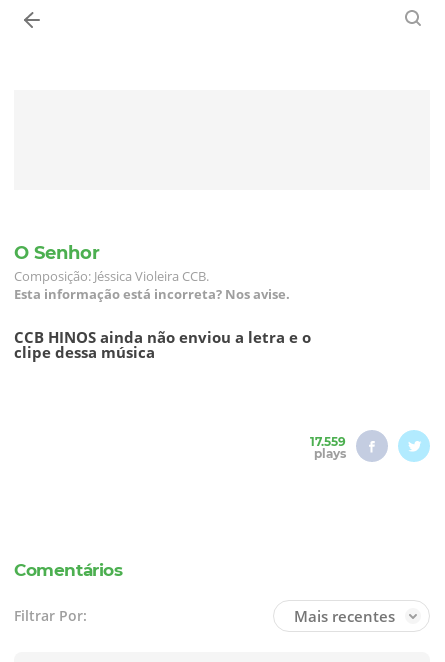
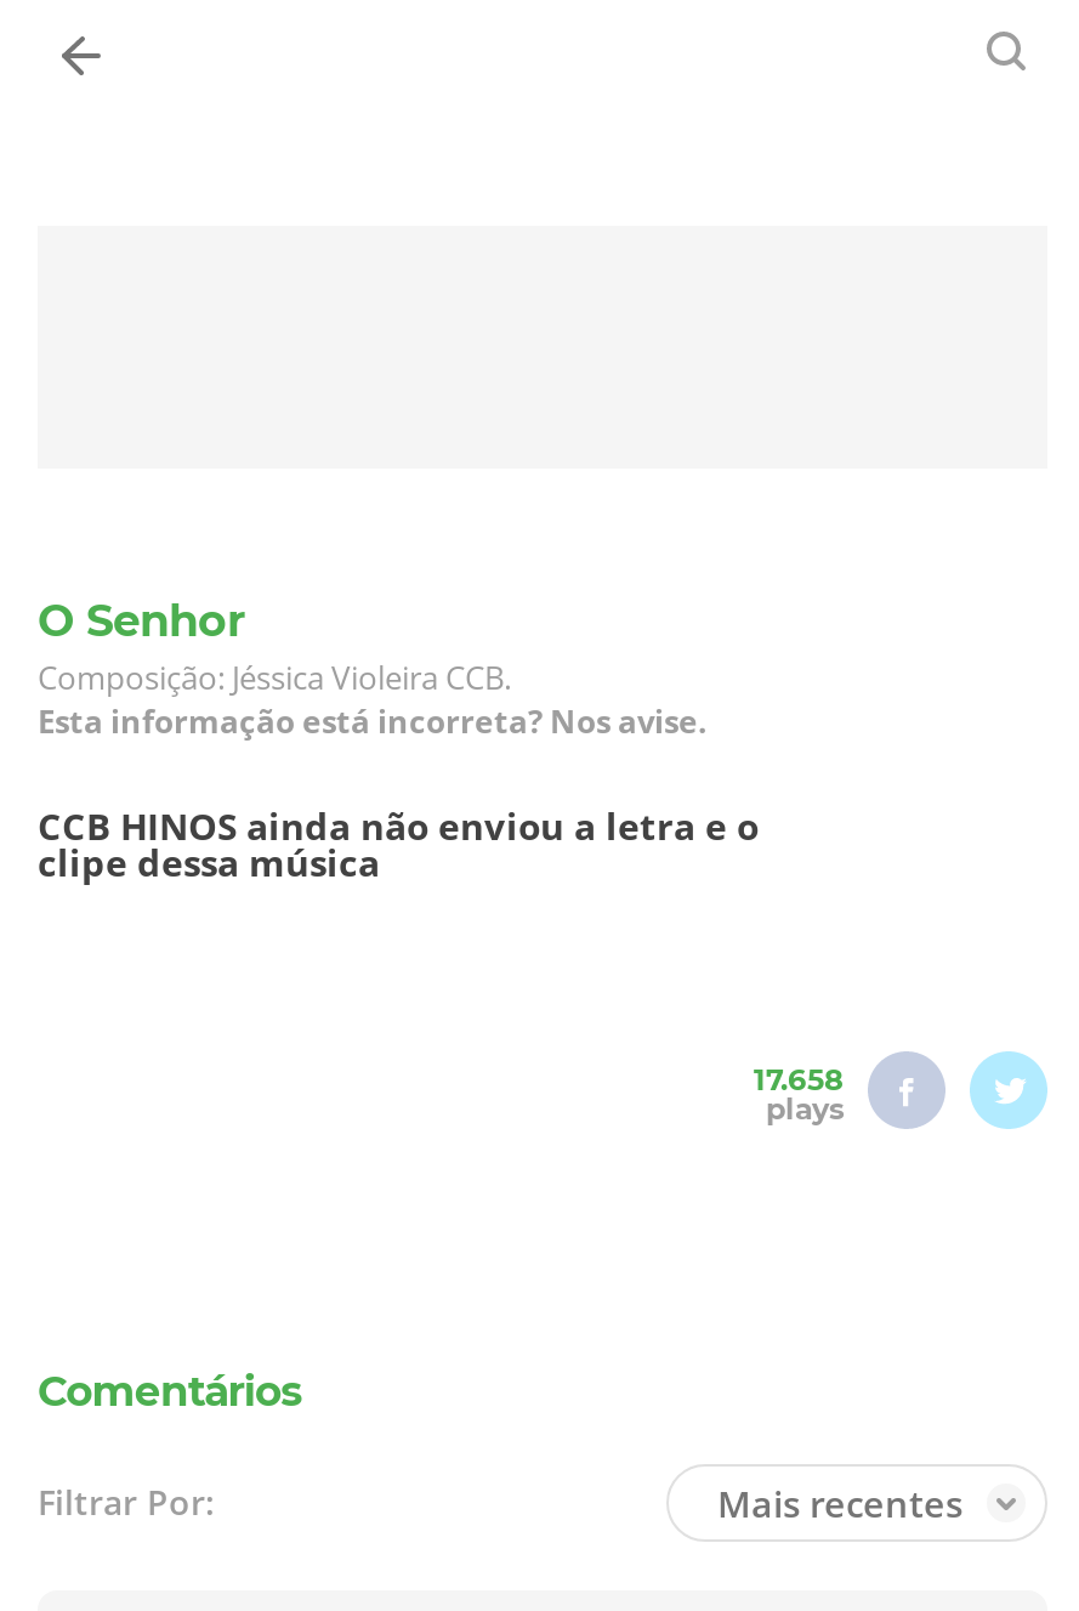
- 17.559
+ 17.658
